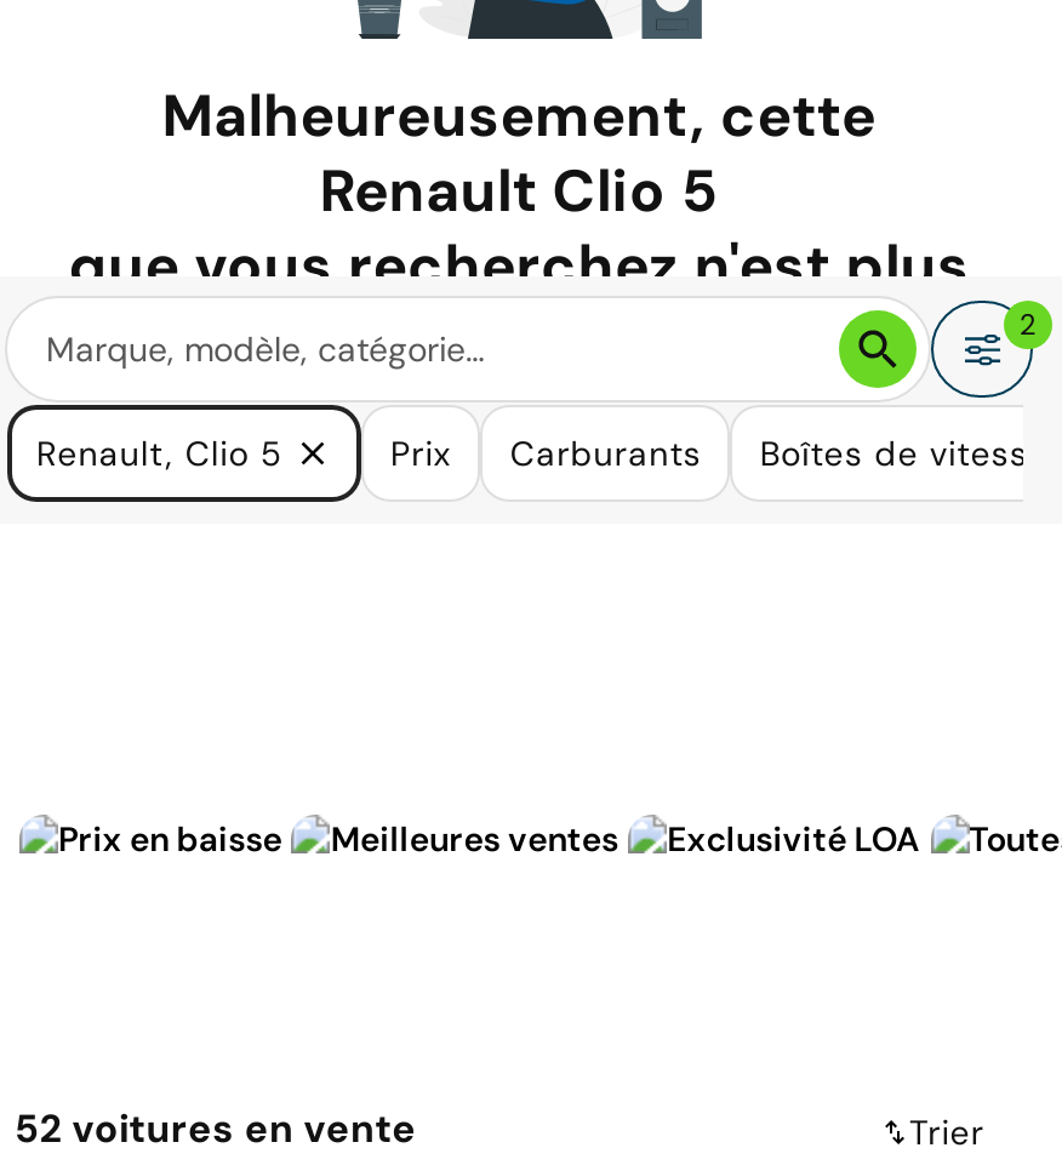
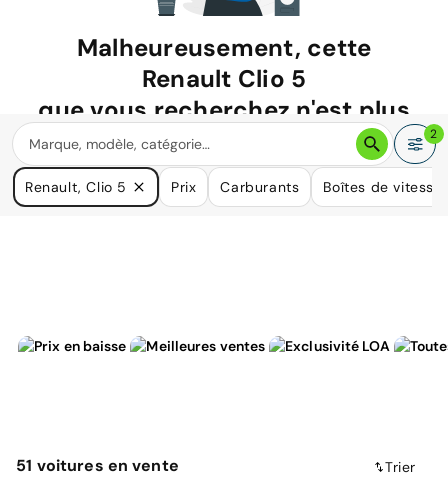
- 52 voitures en vente
+ 51 voitures en vente
